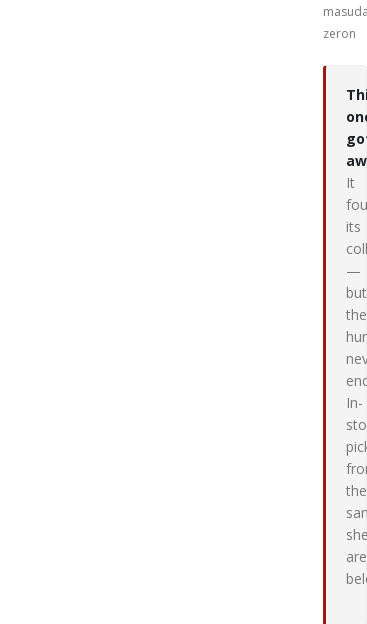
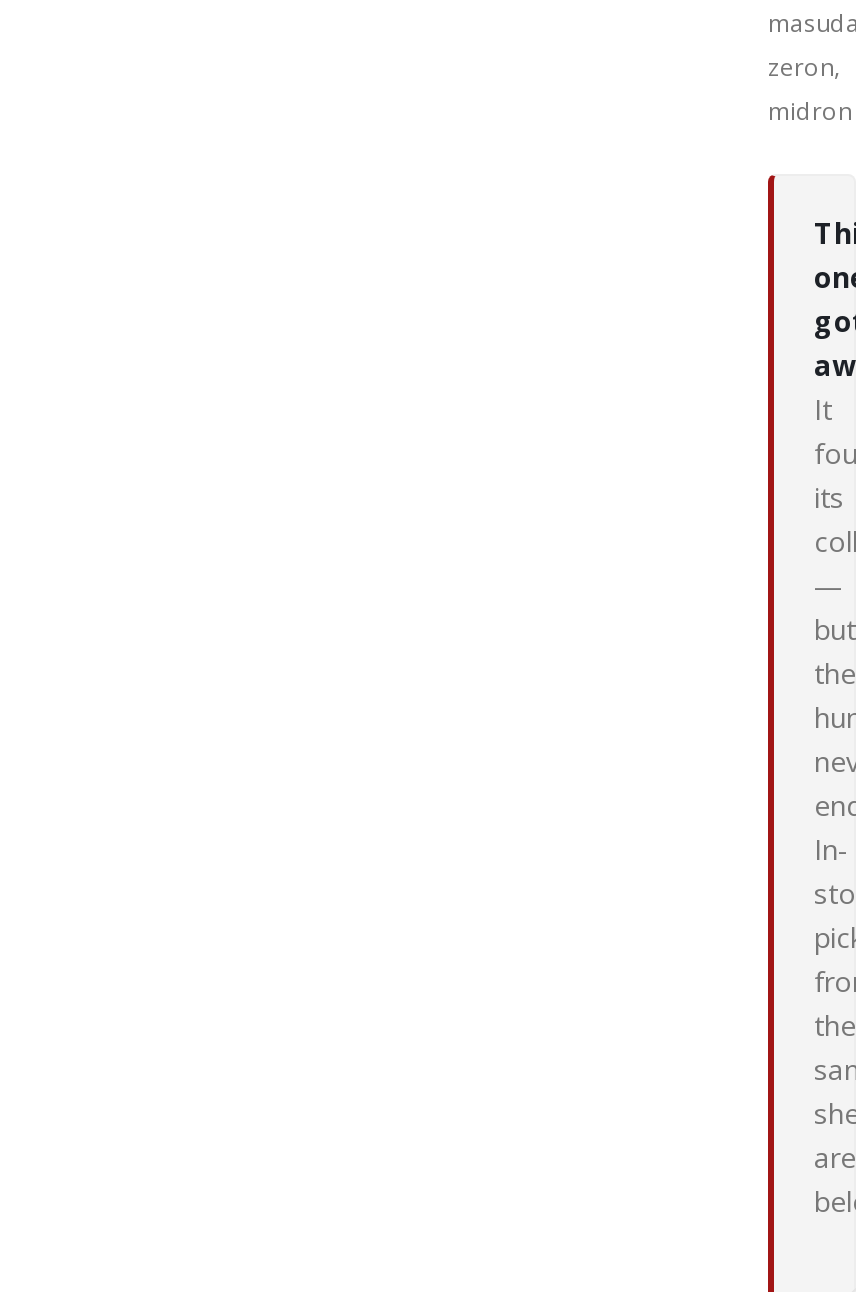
- zeron
+ zeron,
+ midron
